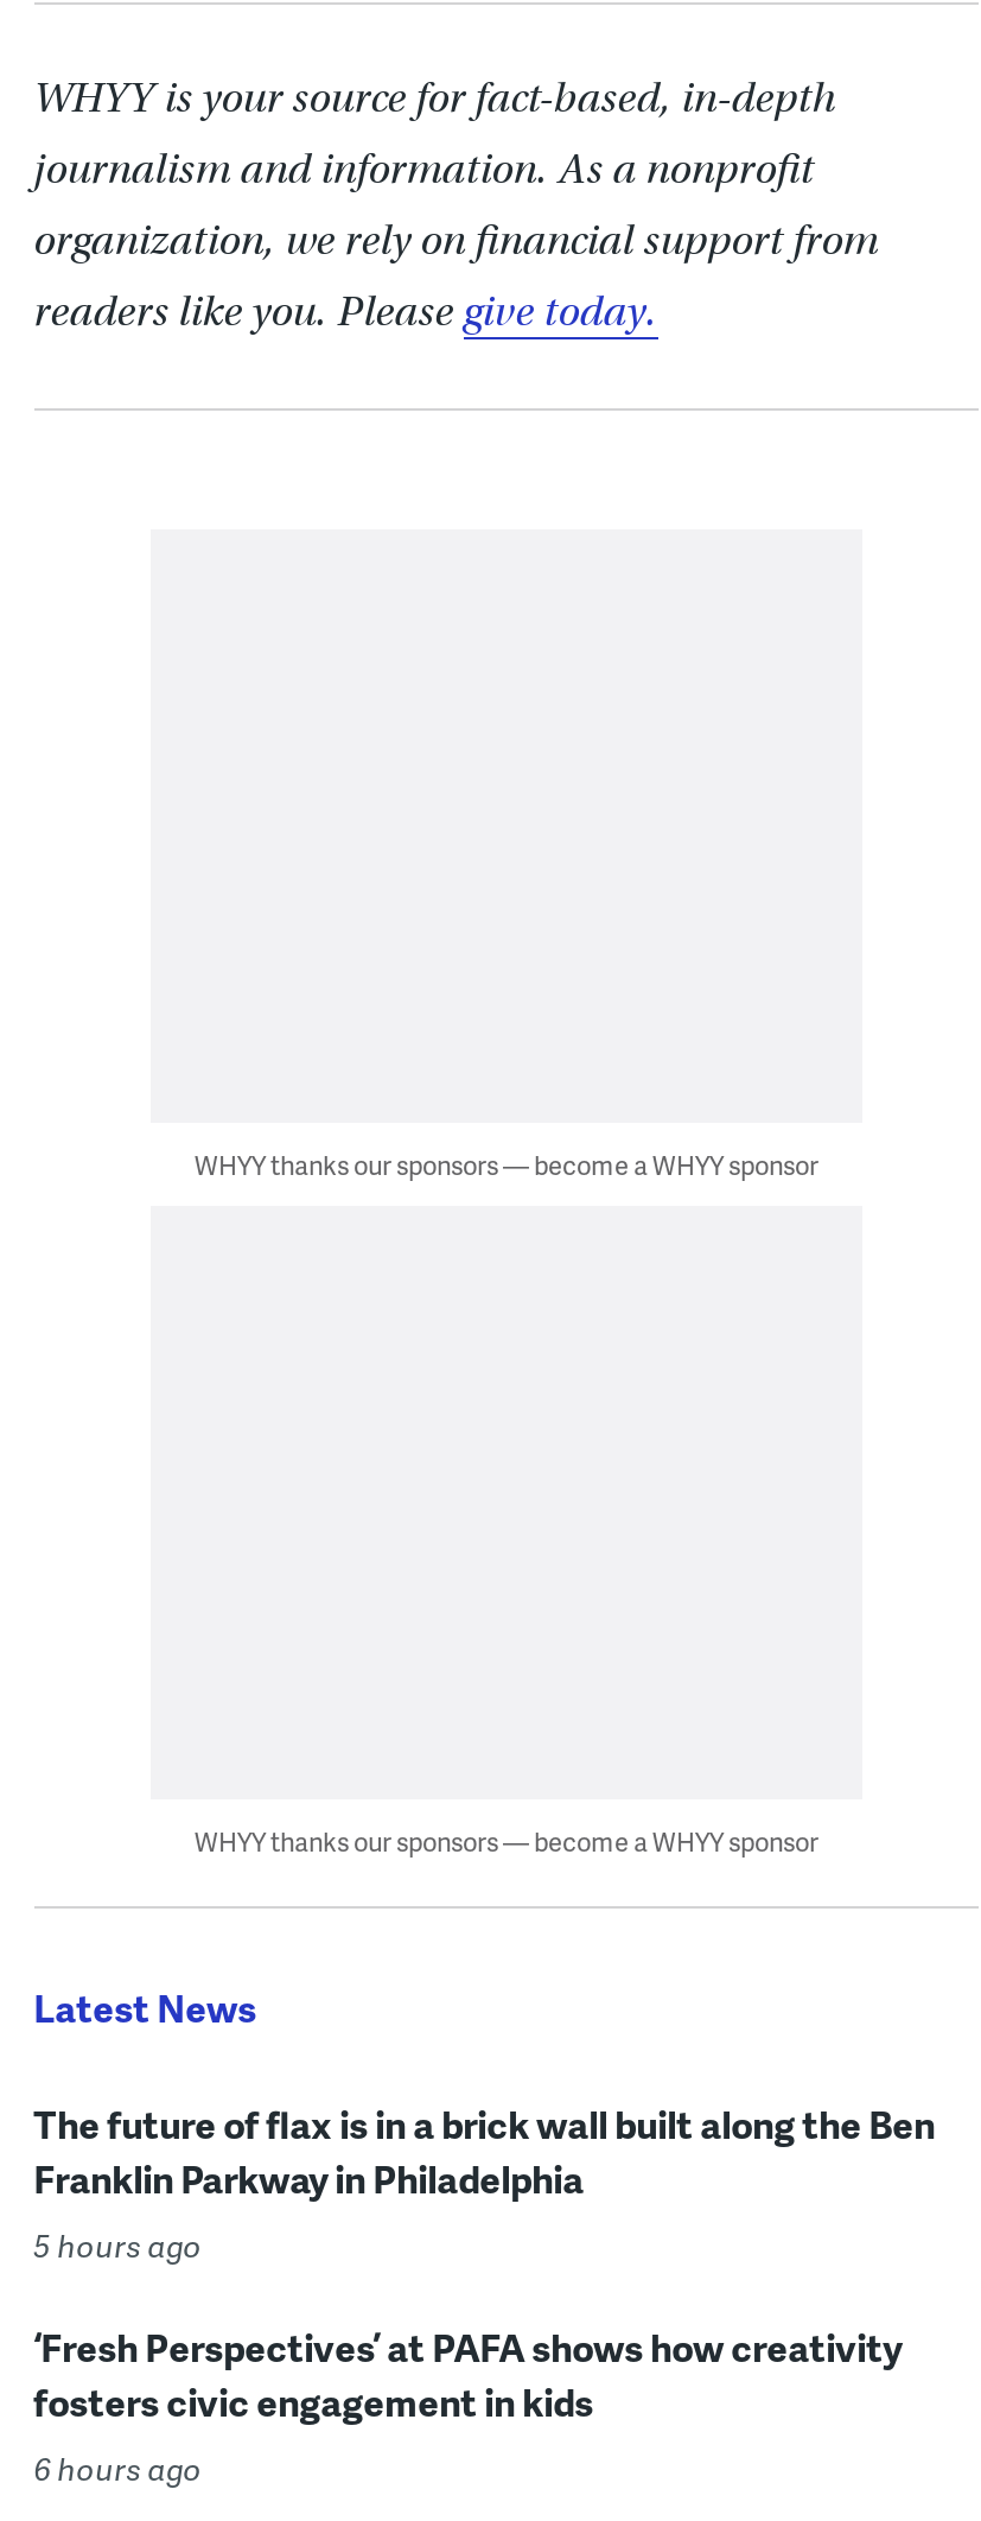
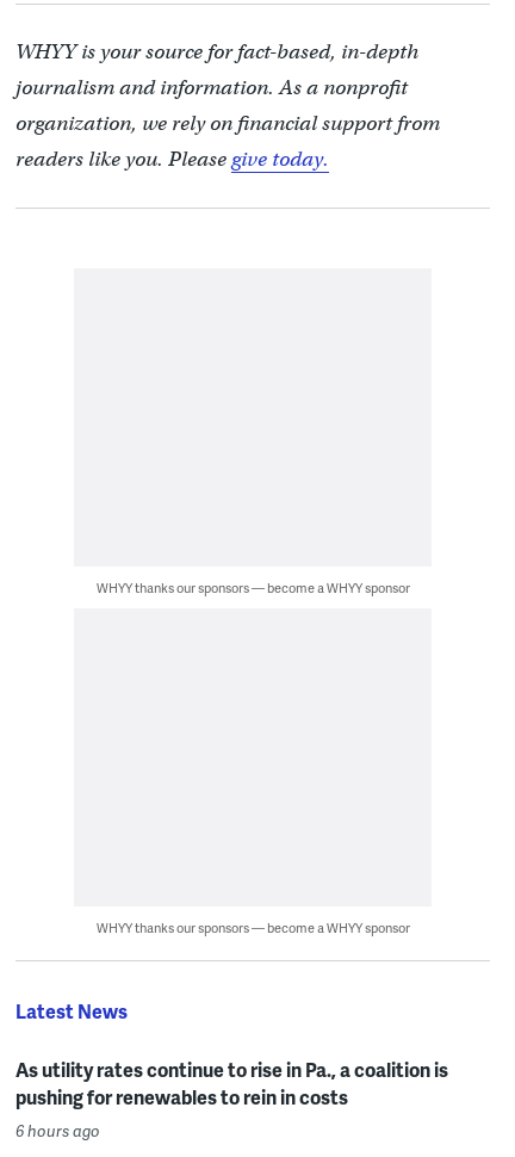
- The future of flax is in a brick wall built along the Ben
- Franklin Parkway in Philadelphia
- 5 hours ago
- ‘Fresh Perspectives’ at PAFA shows how creativity
- fosters civic engagement in kids
+ As utility rates continue to rise in Pa., a coalition is
+ pushing for renewables to rein in costs
